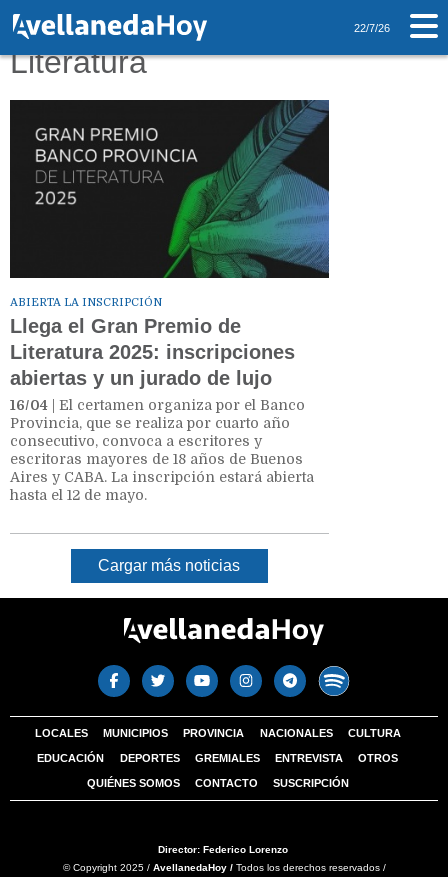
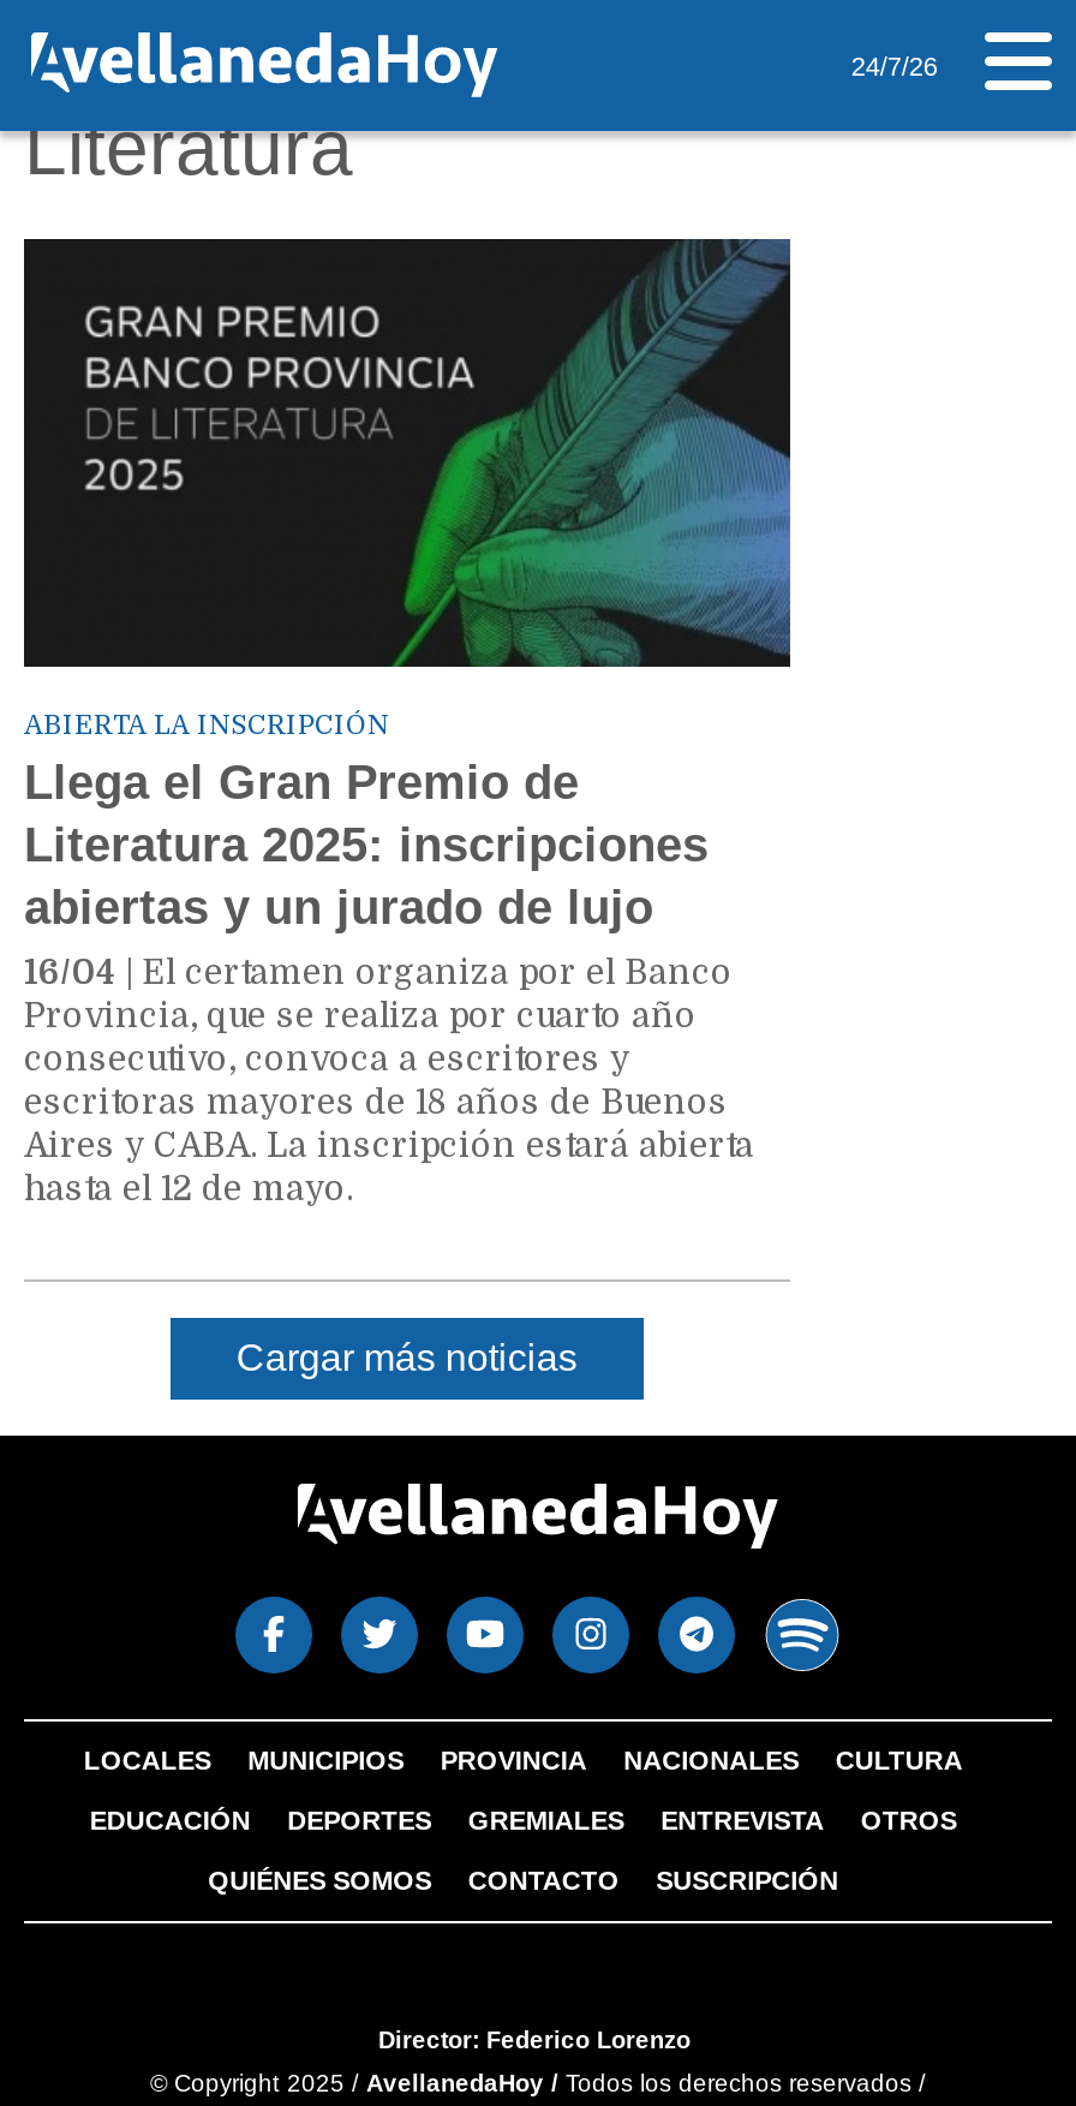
- 22/7/26
+ 24/7/26
